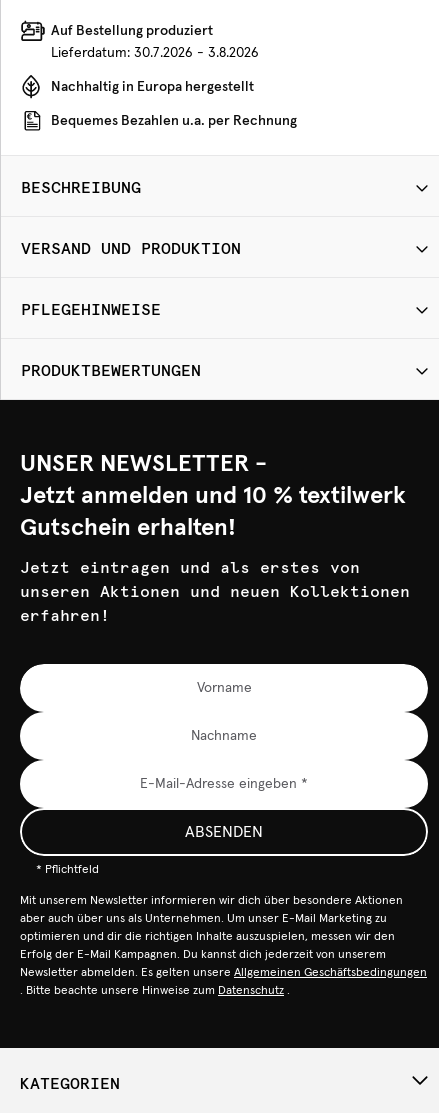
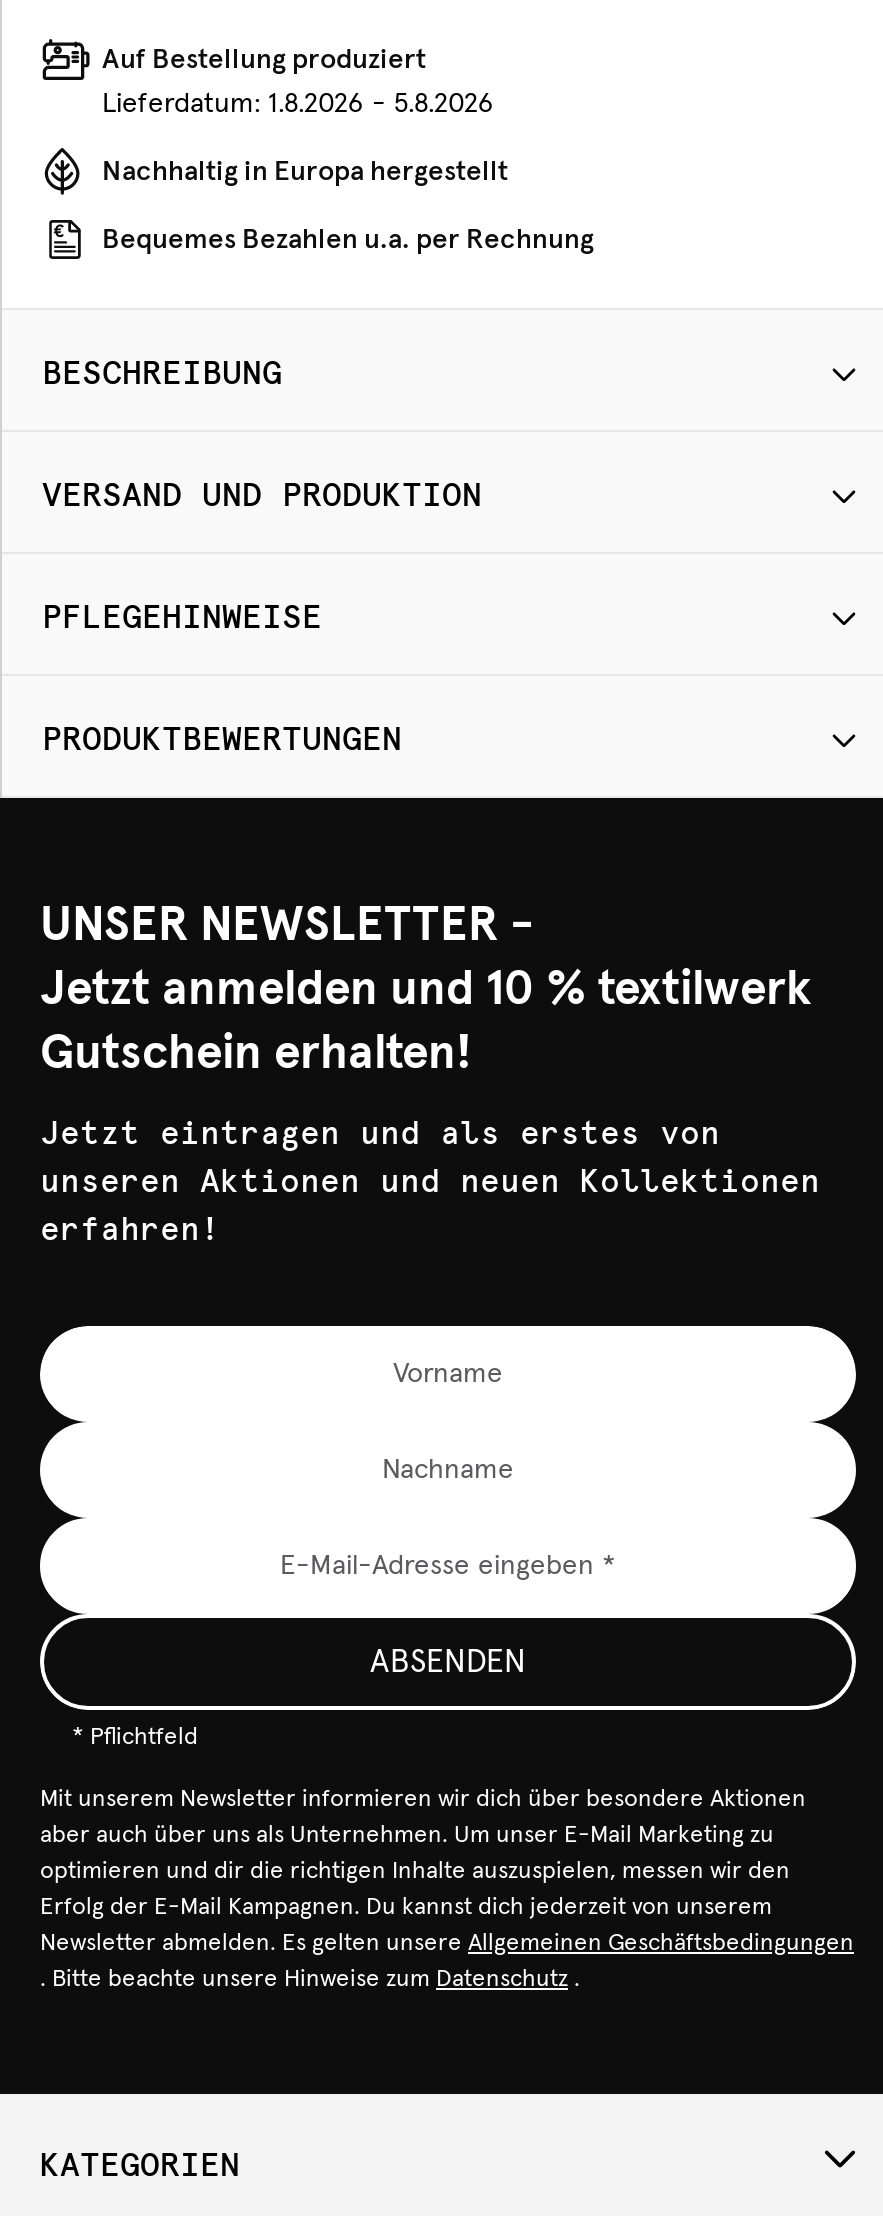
- Lieferdatum: 30.7.2026 - 3.8.2026
+ Lieferdatum: 1.8.2026 - 5.8.2026
